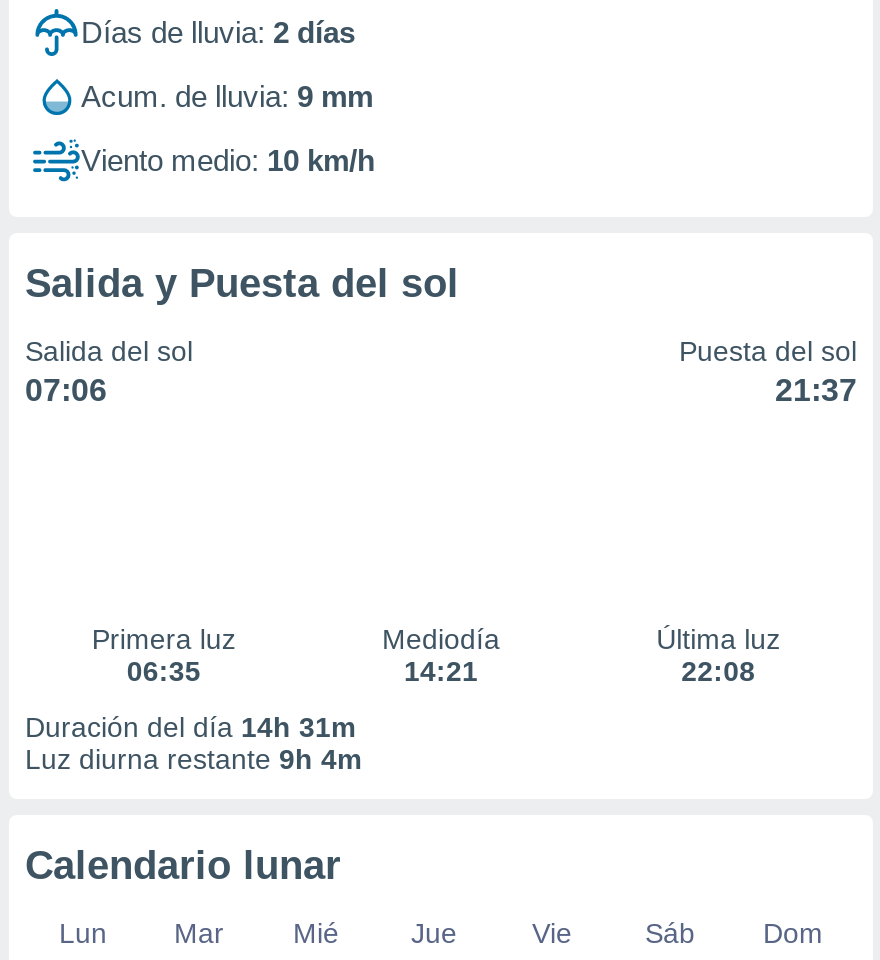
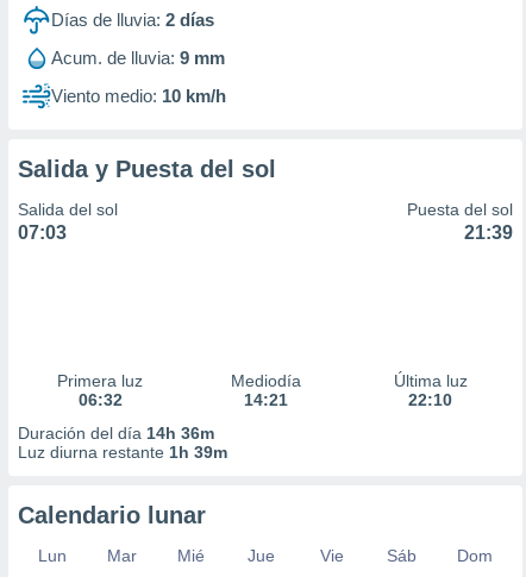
- 07:06
+ 07:03

- 21:37
+ 21:39

- 06:35
+ 06:32

- 22:08
+ 22:10

- Duración del día 14h 31m
+ Duración del día 14h 36m

- Luz diurna restante 9h 4m
+ Luz diurna restante 1h 39m
